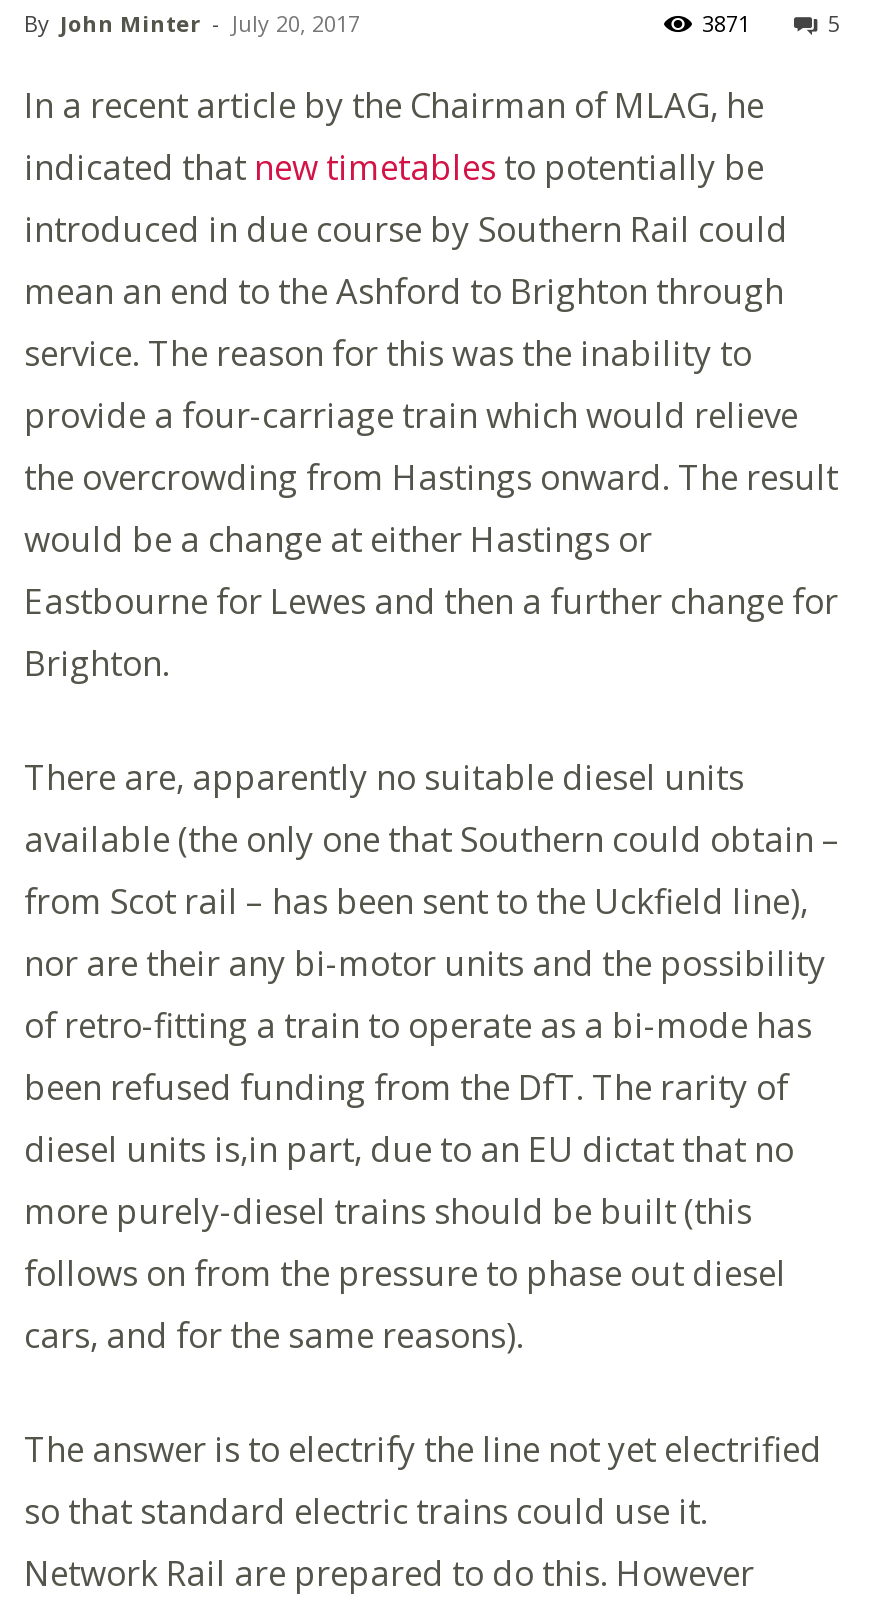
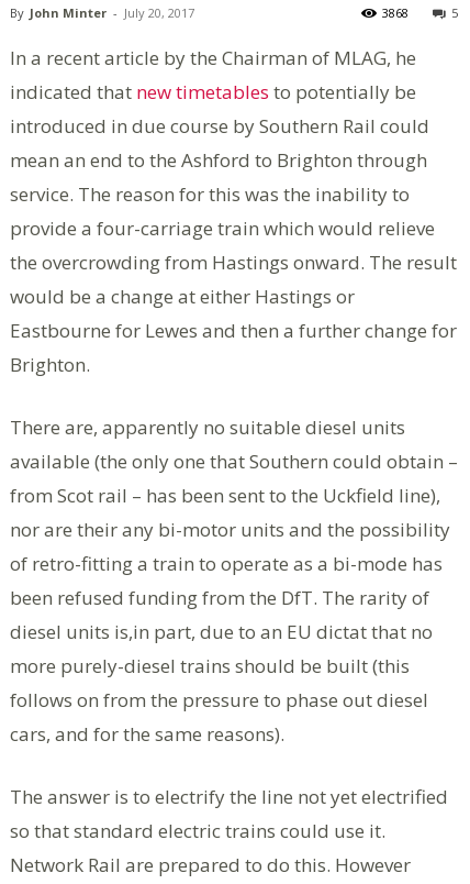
- 3871
+ 3868
